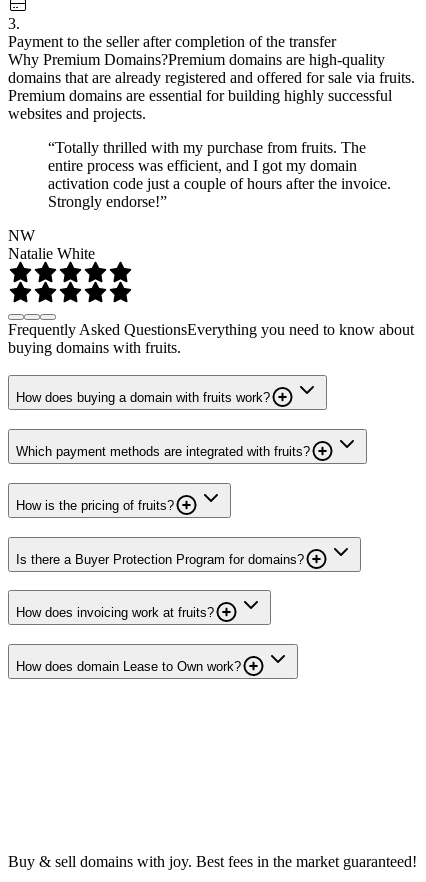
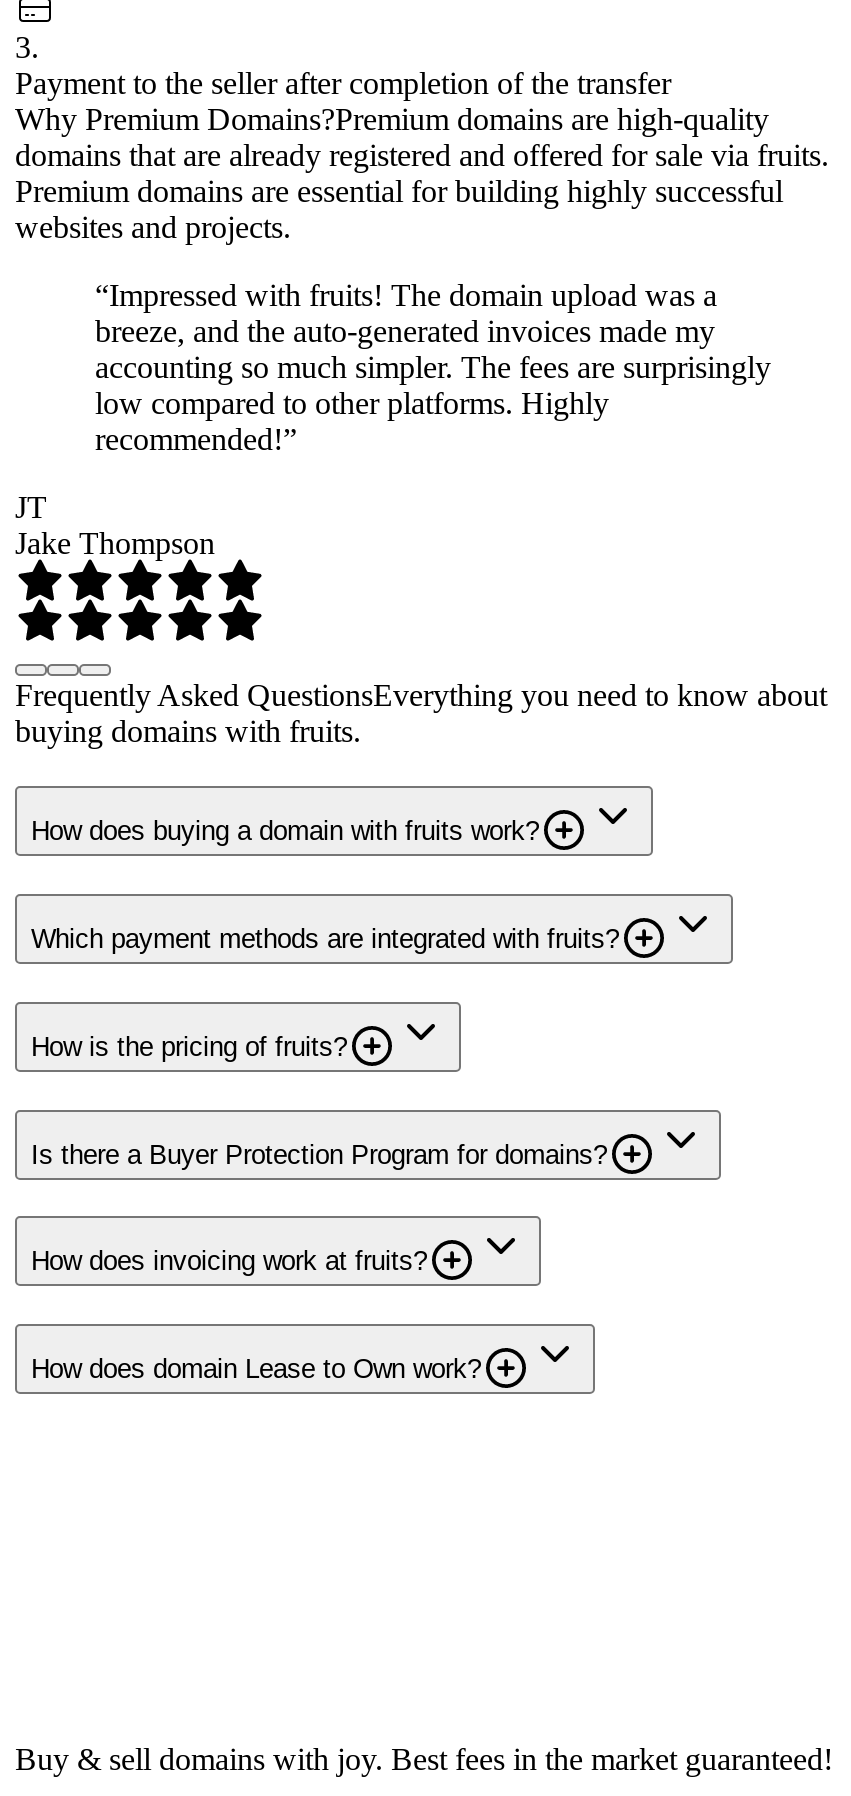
- “Totally thrilled with my purchase from fruits. The
- entire process was efficient, and I got my domain
- activation code just a couple of hours after the invoice.
- Strongly endorse!”
+ “Impressed with fruits! The domain upload was a
+ breeze, and the auto-generated invoices made my
+ accounting so much simpler. The fees are surprisingly
+ low compared to other platforms. Highly
+ recommended!”

- NW
- Natalie White
+ JT
+ Jake Thompson
